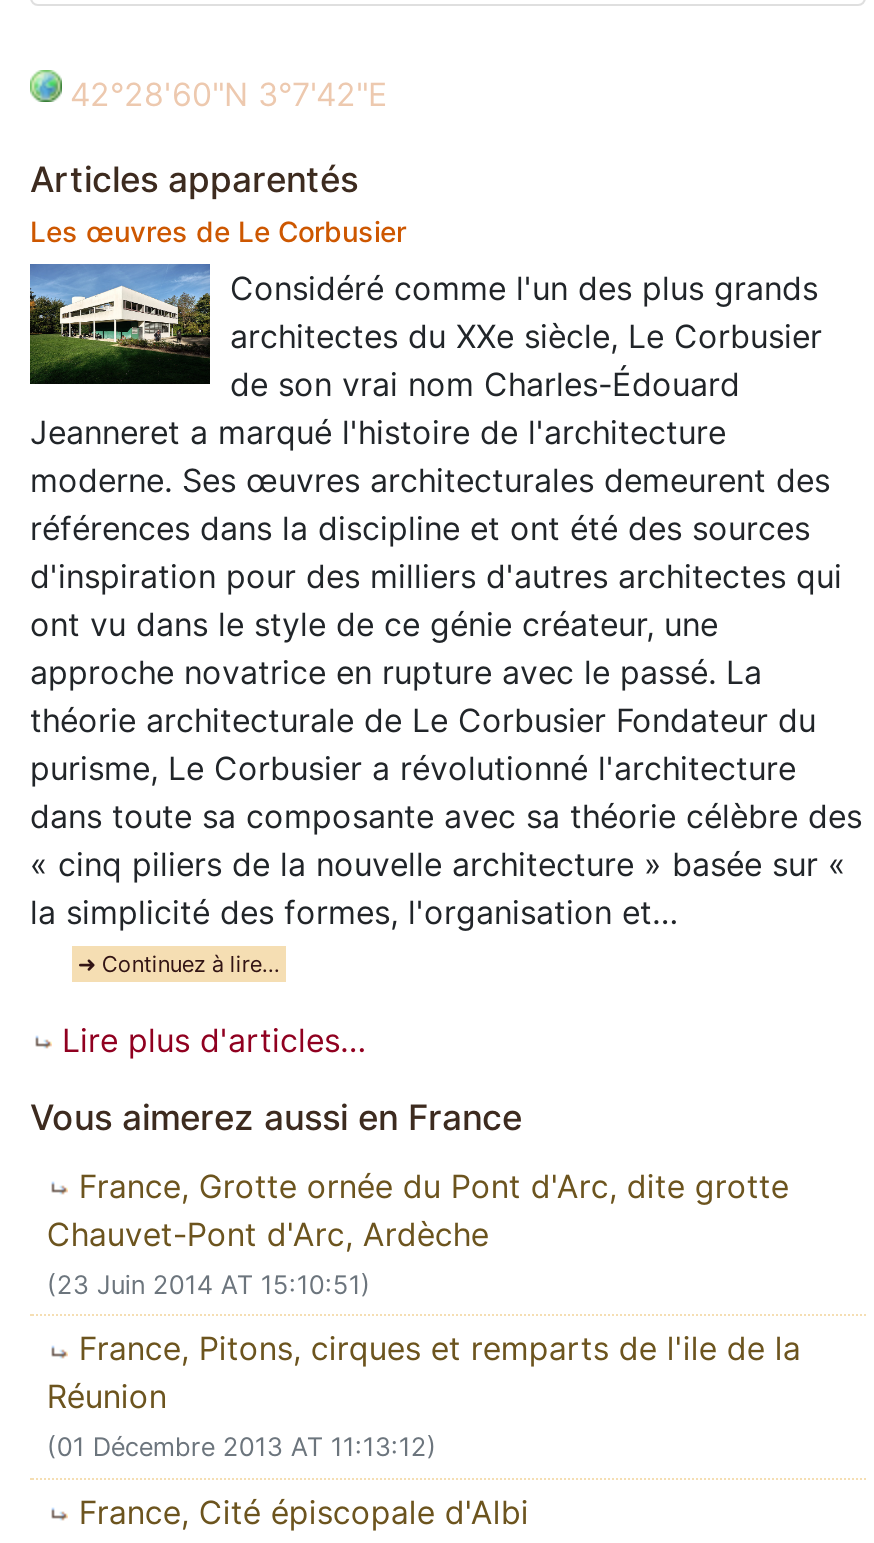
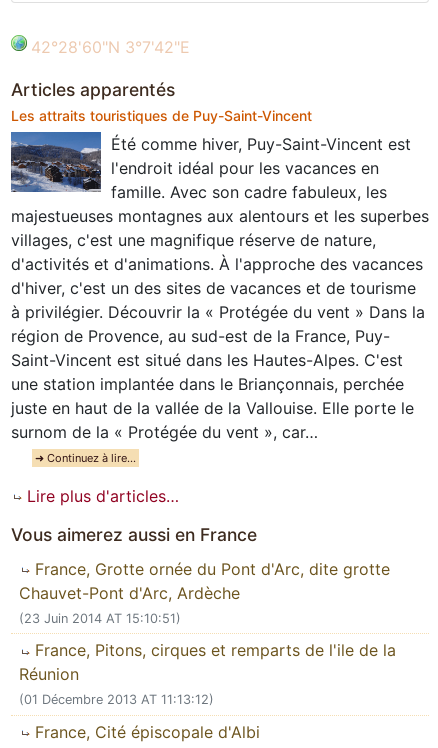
- Les œuvres de Le Corbusier
+ Les attraits touristiques de Puy-Saint-Vincent

- [image]
- Considéré comme l'un des plus grands
- architectes du XXe siècle, Le Corbusier
- de son vrai nom Charles-Édouard
- Jeanneret a marqué l'histoire de l'architecture
- moderne. Ses œuvres architecturales demeurent des
- références dans la discipline et ont été des sources
- d'inspiration pour des milliers d'autres architectes qui
- ont vu dans le style de ce génie créateur, une
- approche novatrice en rupture avec le passé. La
- théorie architecturale de Le Corbusier Fondateur du
- purisme, Le Corbusier a révolutionné l'architecture
- dans toute sa composante avec sa théorie célèbre des
- « cinq piliers de la nouvelle architecture » basée sur «
- la simplicité des formes, l'organisation et…
+ [image]
+ Été comme hiver, Puy-Saint-Vincent est
+ l'endroit idéal pour les vacances en
+ famille. Avec son cadre fabuleux, les
+ majestueuses montagnes aux alentours et les superbes
+ villages, c'est une magnifique réserve de nature,
+ d'activités et d'animations. À l'approche des vacances
+ d'hiver, c'est un des sites de vacances et de tourisme
+ à privilégier. Découvrir la « Protégée du vent » Dans la
+ région de Provence, au sud-est de la France, Puy-
+ Saint-Vincent est situé dans les Hautes-Alpes. C'est
+ une station implantée dans le Briançonnais, perchée
+ juste en haut de la vallée de la Vallouise. Elle porte le
+ surnom de la « Protégée du vent », car…
